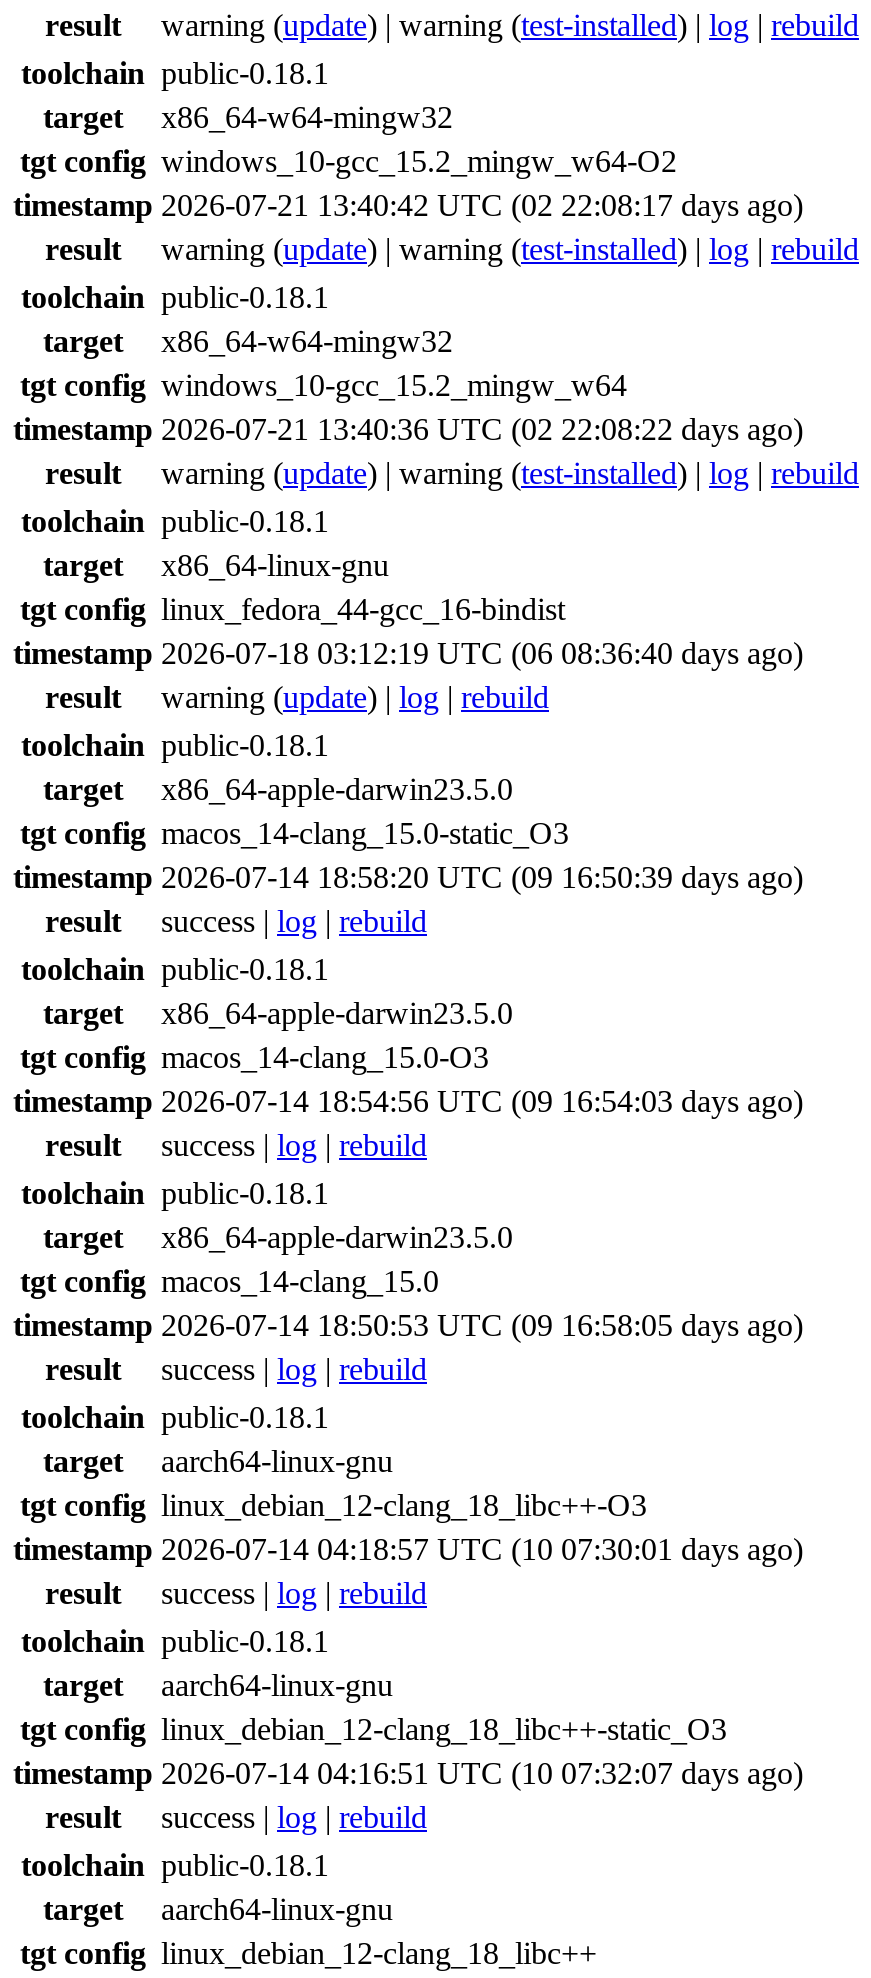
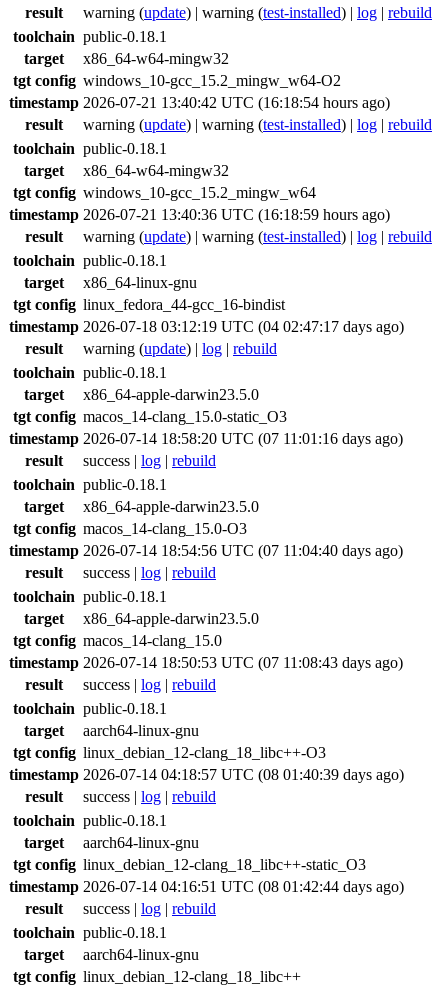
- timestamp 2026-07-21 13:40:42 UTC (02 22:08:17 days ago)
+ timestamp 2026-07-21 13:40:42 UTC (16:18:54 hours ago)

- timestamp 2026-07-21 13:40:36 UTC (02 22:08:22 days ago)
+ timestamp 2026-07-21 13:40:36 UTC (16:18:59 hours ago)

- timestamp 2026-07-18 03:12:19 UTC (06 08:36:40 days ago)
+ timestamp 2026-07-18 03:12:19 UTC (04 02:47:17 days ago)

- timestamp 2026-07-14 18:58:20 UTC (09 16:50:39 days ago)
+ timestamp 2026-07-14 18:58:20 UTC (07 11:01:16 days ago)

- timestamp 2026-07-14 18:54:56 UTC (09 16:54:03 days ago)
+ timestamp 2026-07-14 18:54:56 UTC (07 11:04:40 days ago)

- timestamp 2026-07-14 18:50:53 UTC (09 16:58:05 days ago)
+ timestamp 2026-07-14 18:50:53 UTC (07 11:08:43 days ago)

- timestamp 2026-07-14 04:18:57 UTC (10 07:30:01 days ago)
+ timestamp 2026-07-14 04:18:57 UTC (08 01:40:39 days ago)

- timestamp 2026-07-14 04:16:51 UTC (10 07:32:07 days ago)
+ timestamp 2026-07-14 04:16:51 UTC (08 01:42:44 days ago)
